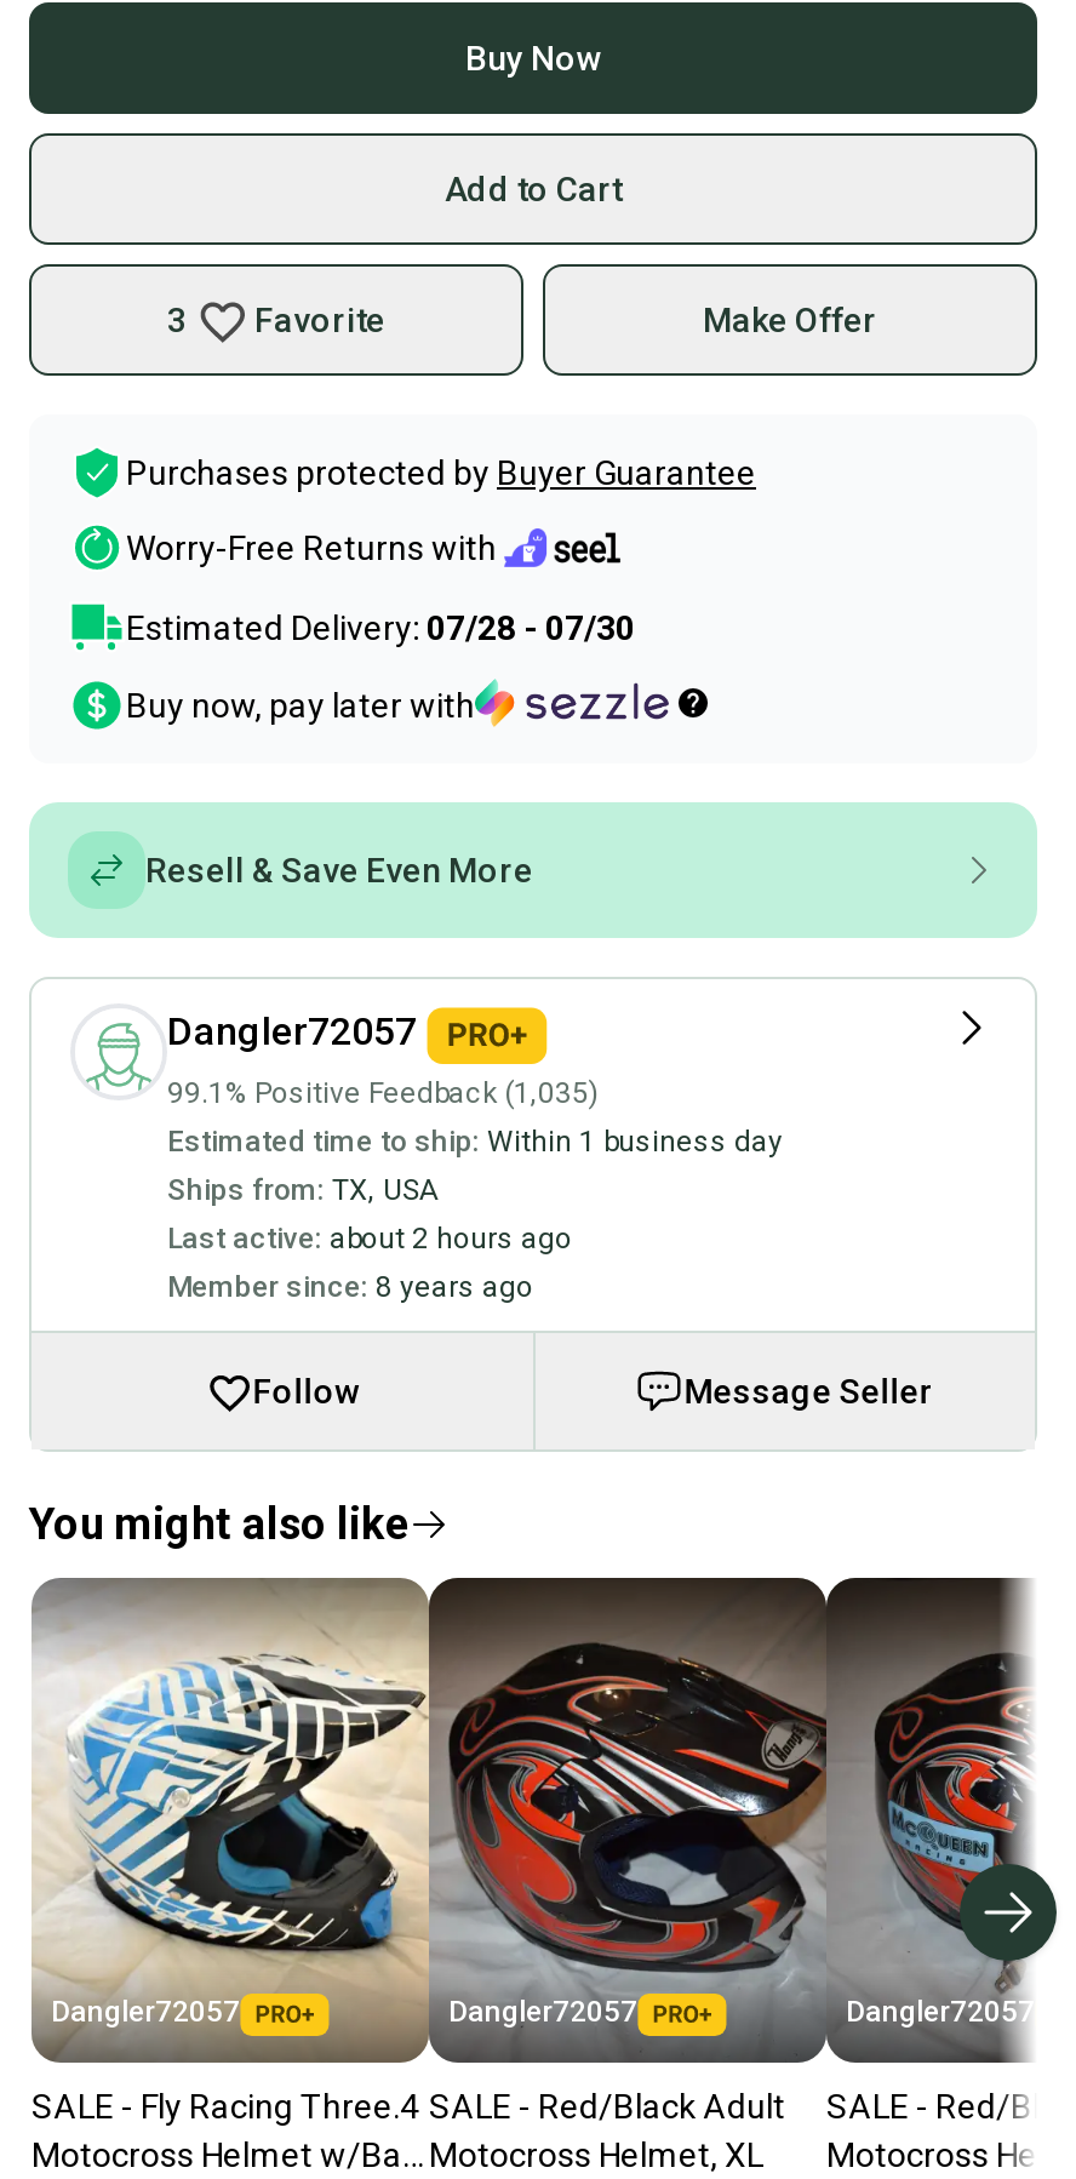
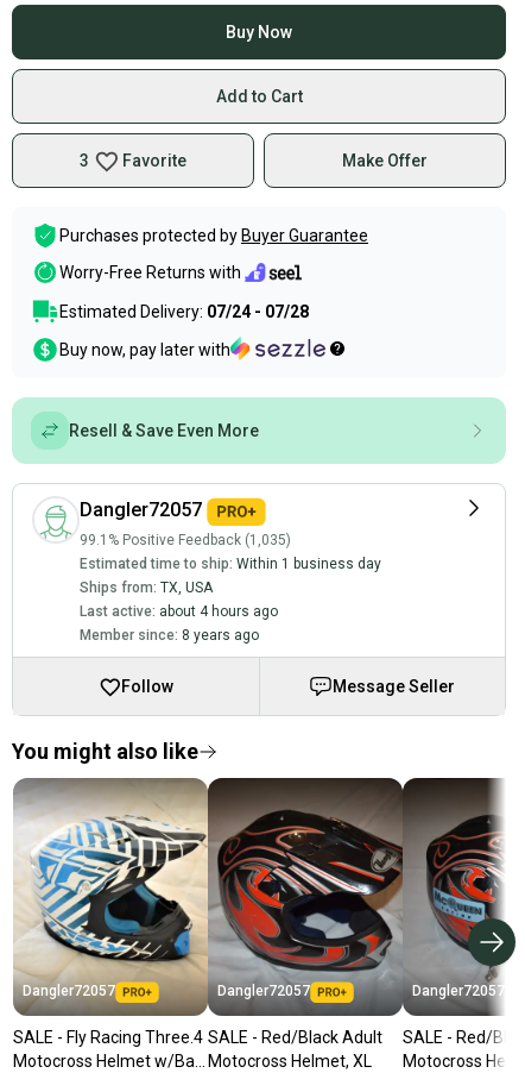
- Estimated Delivery: 07/28 - 07/30
+ Estimated Delivery: 07/24 - 07/28

- Last active: about 2 hours ago
+ Last active: about 4 hours ago
